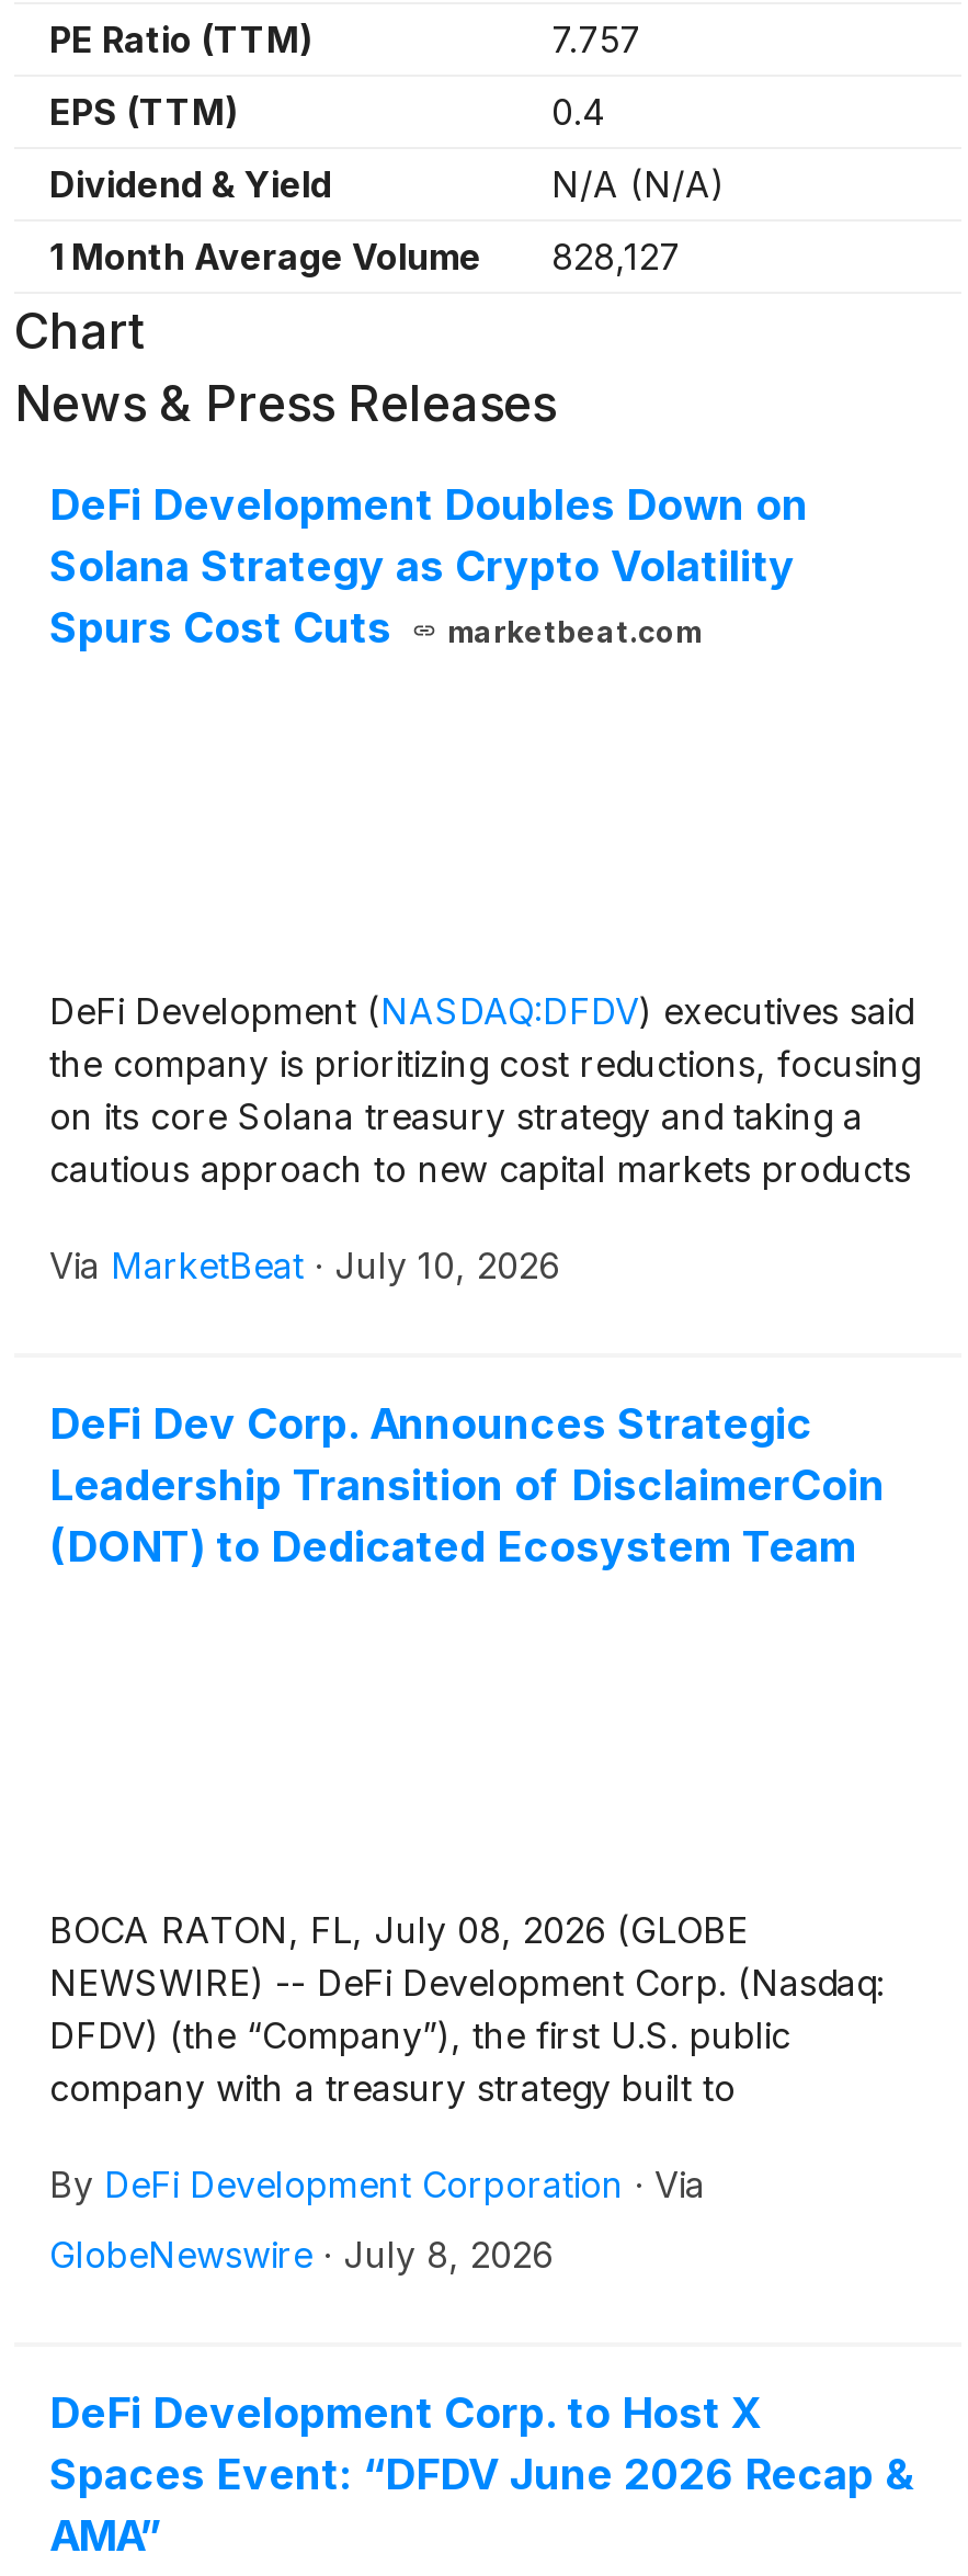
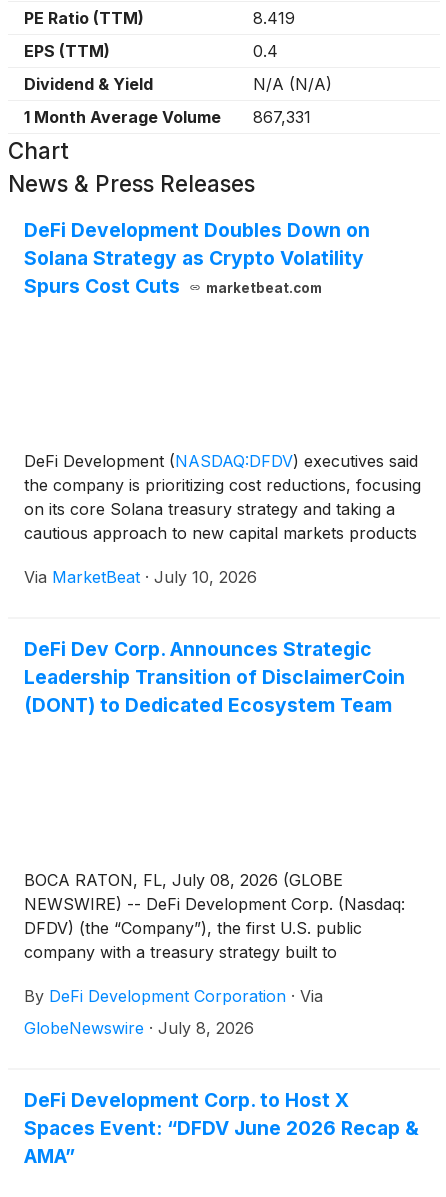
- 7.757
+ 8.419

- 1 Month Average Volume 828,127
+ 1 Month Average Volume 867,331
